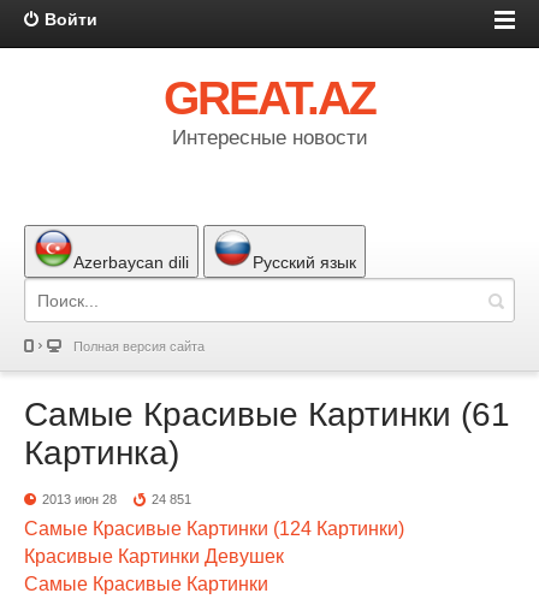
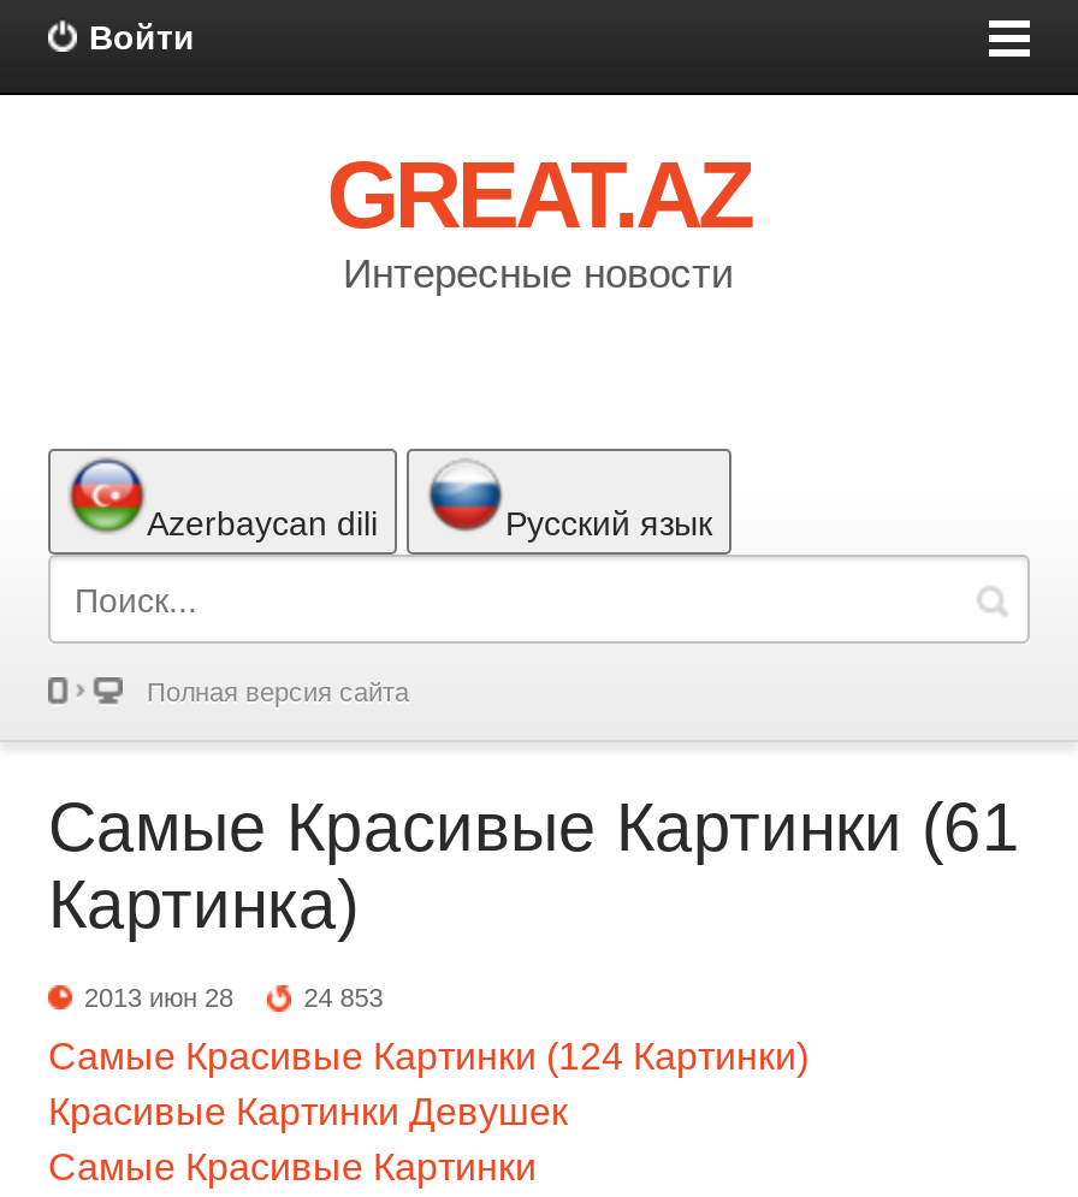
- 24 851
+ 24 853
